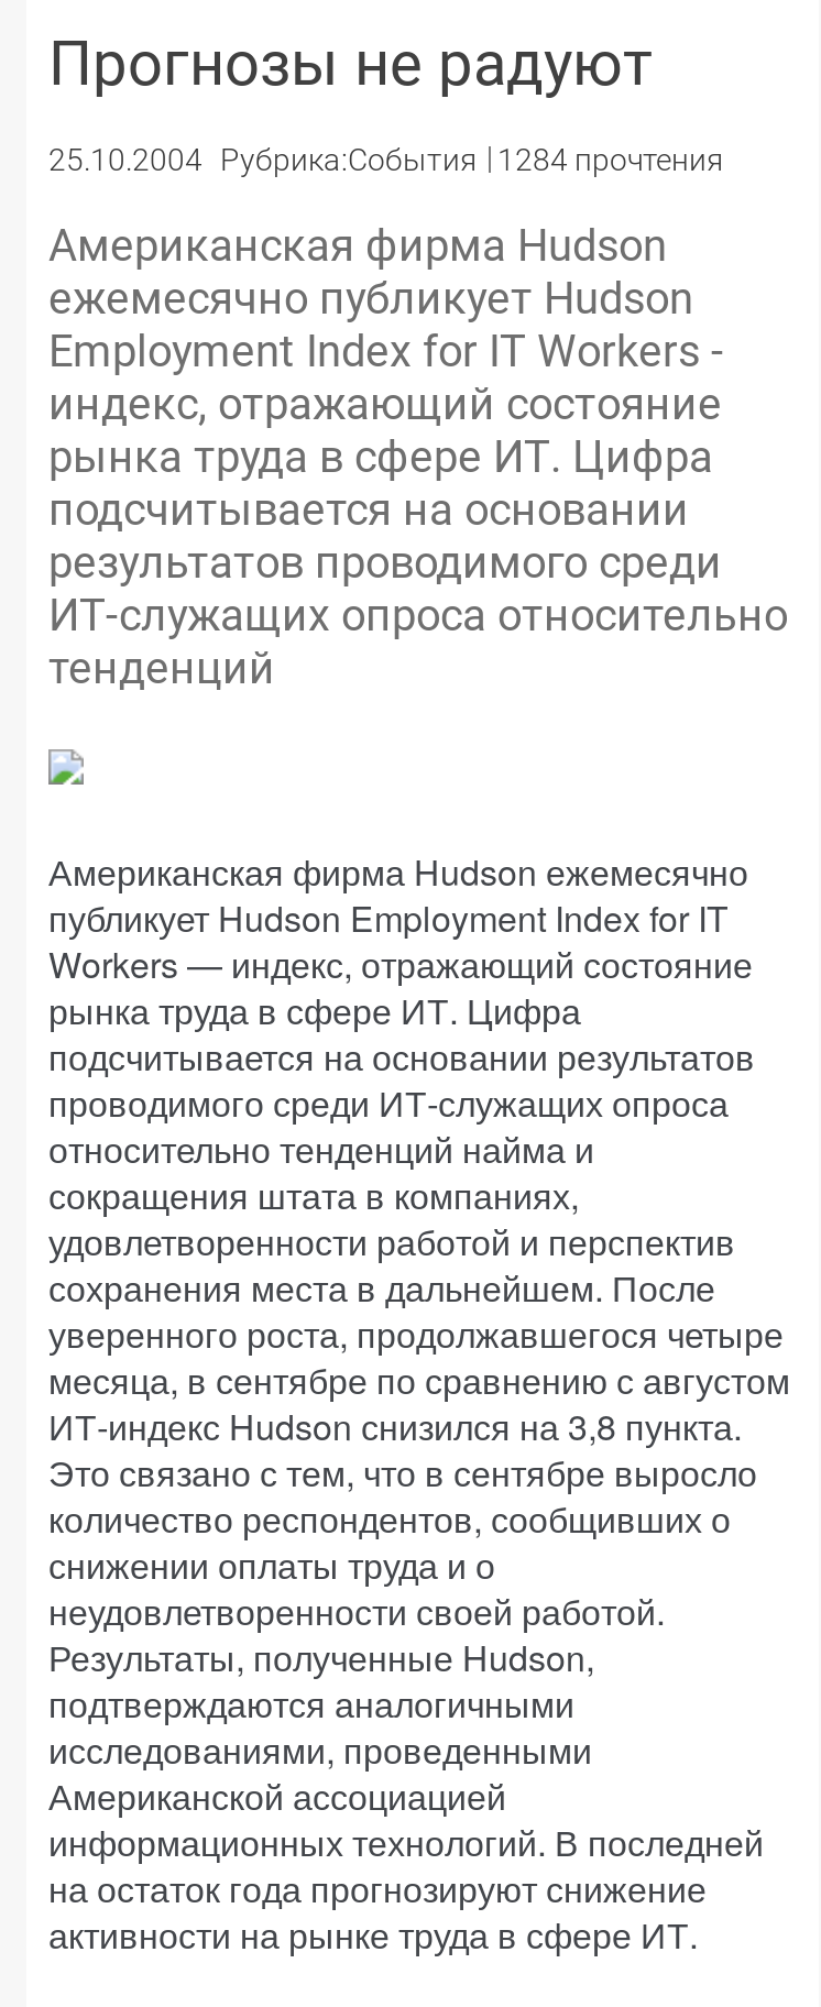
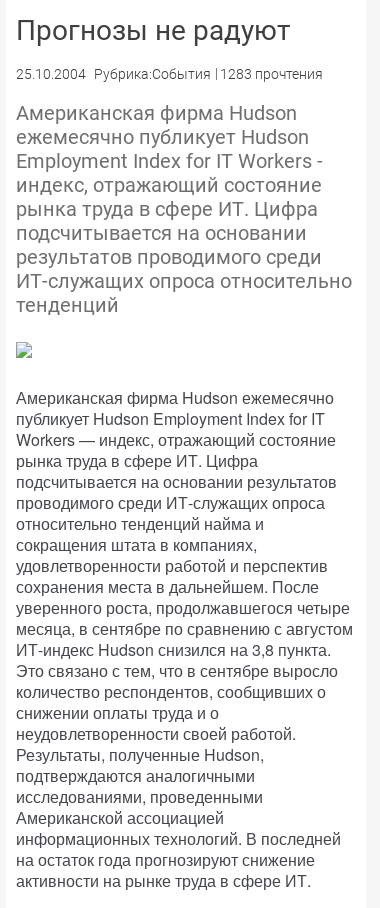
- 25.10.2004 Рубрика:События 1284 прочтения
+ 25.10.2004 Рубрика:События 1283 прочтения
